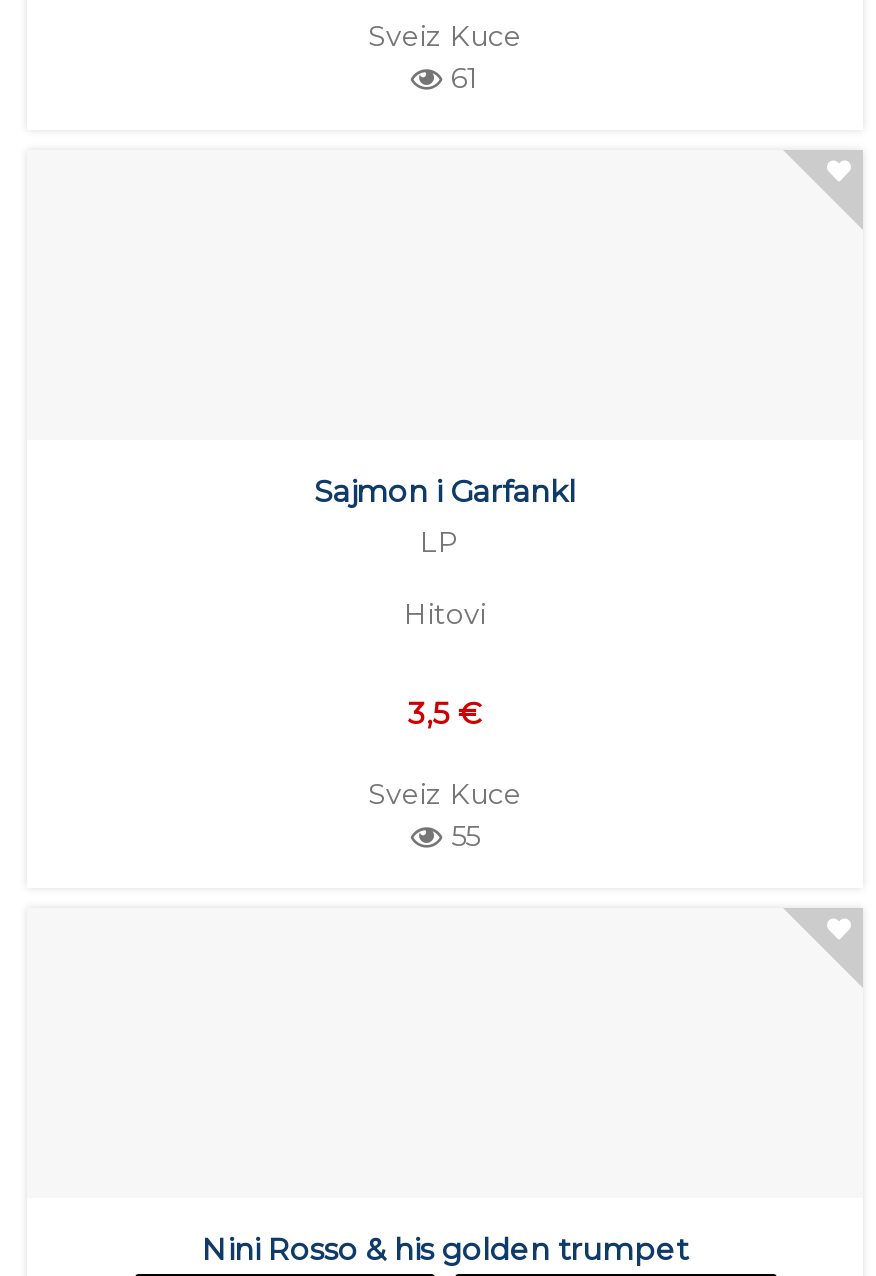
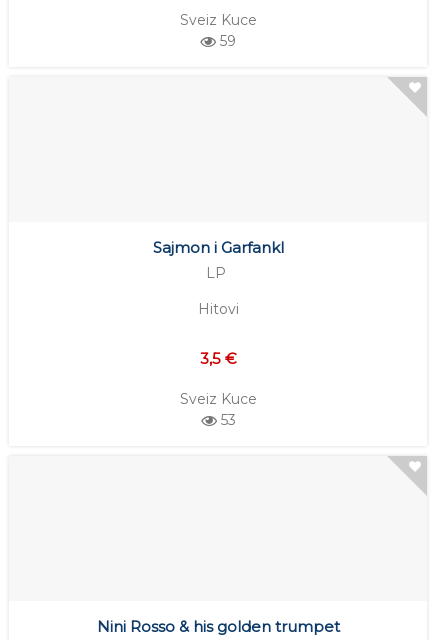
- 61
+ 59

- 55
+ 53
